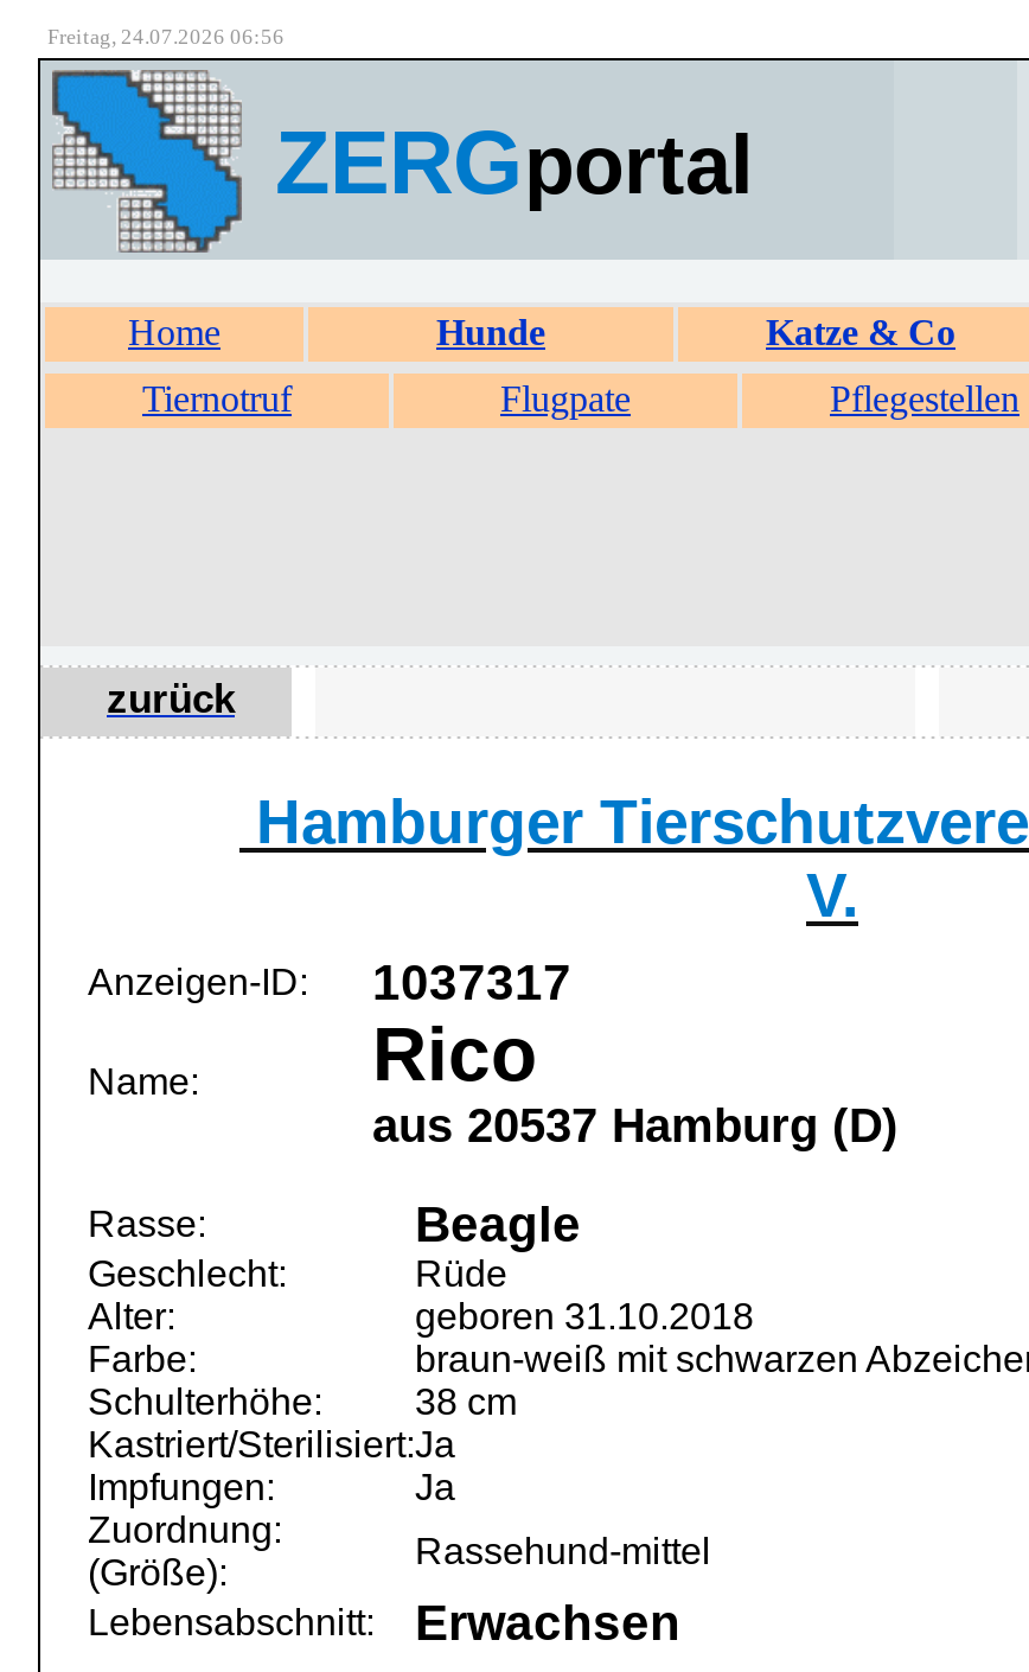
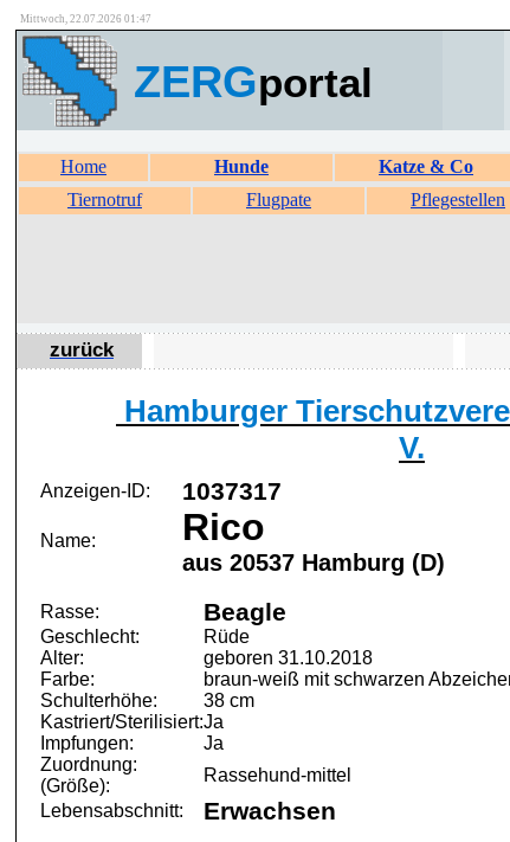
- Freitag, 24.07.2026 06:56
+ Mittwoch, 22.07.2026 01:47
